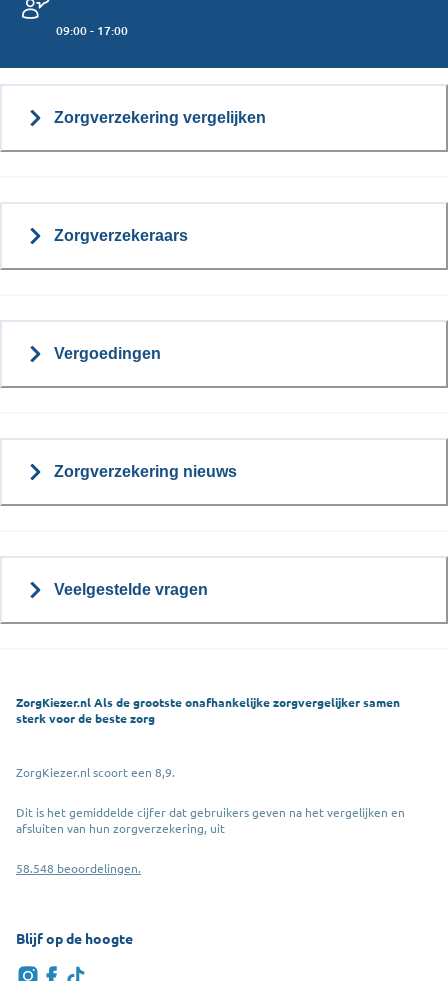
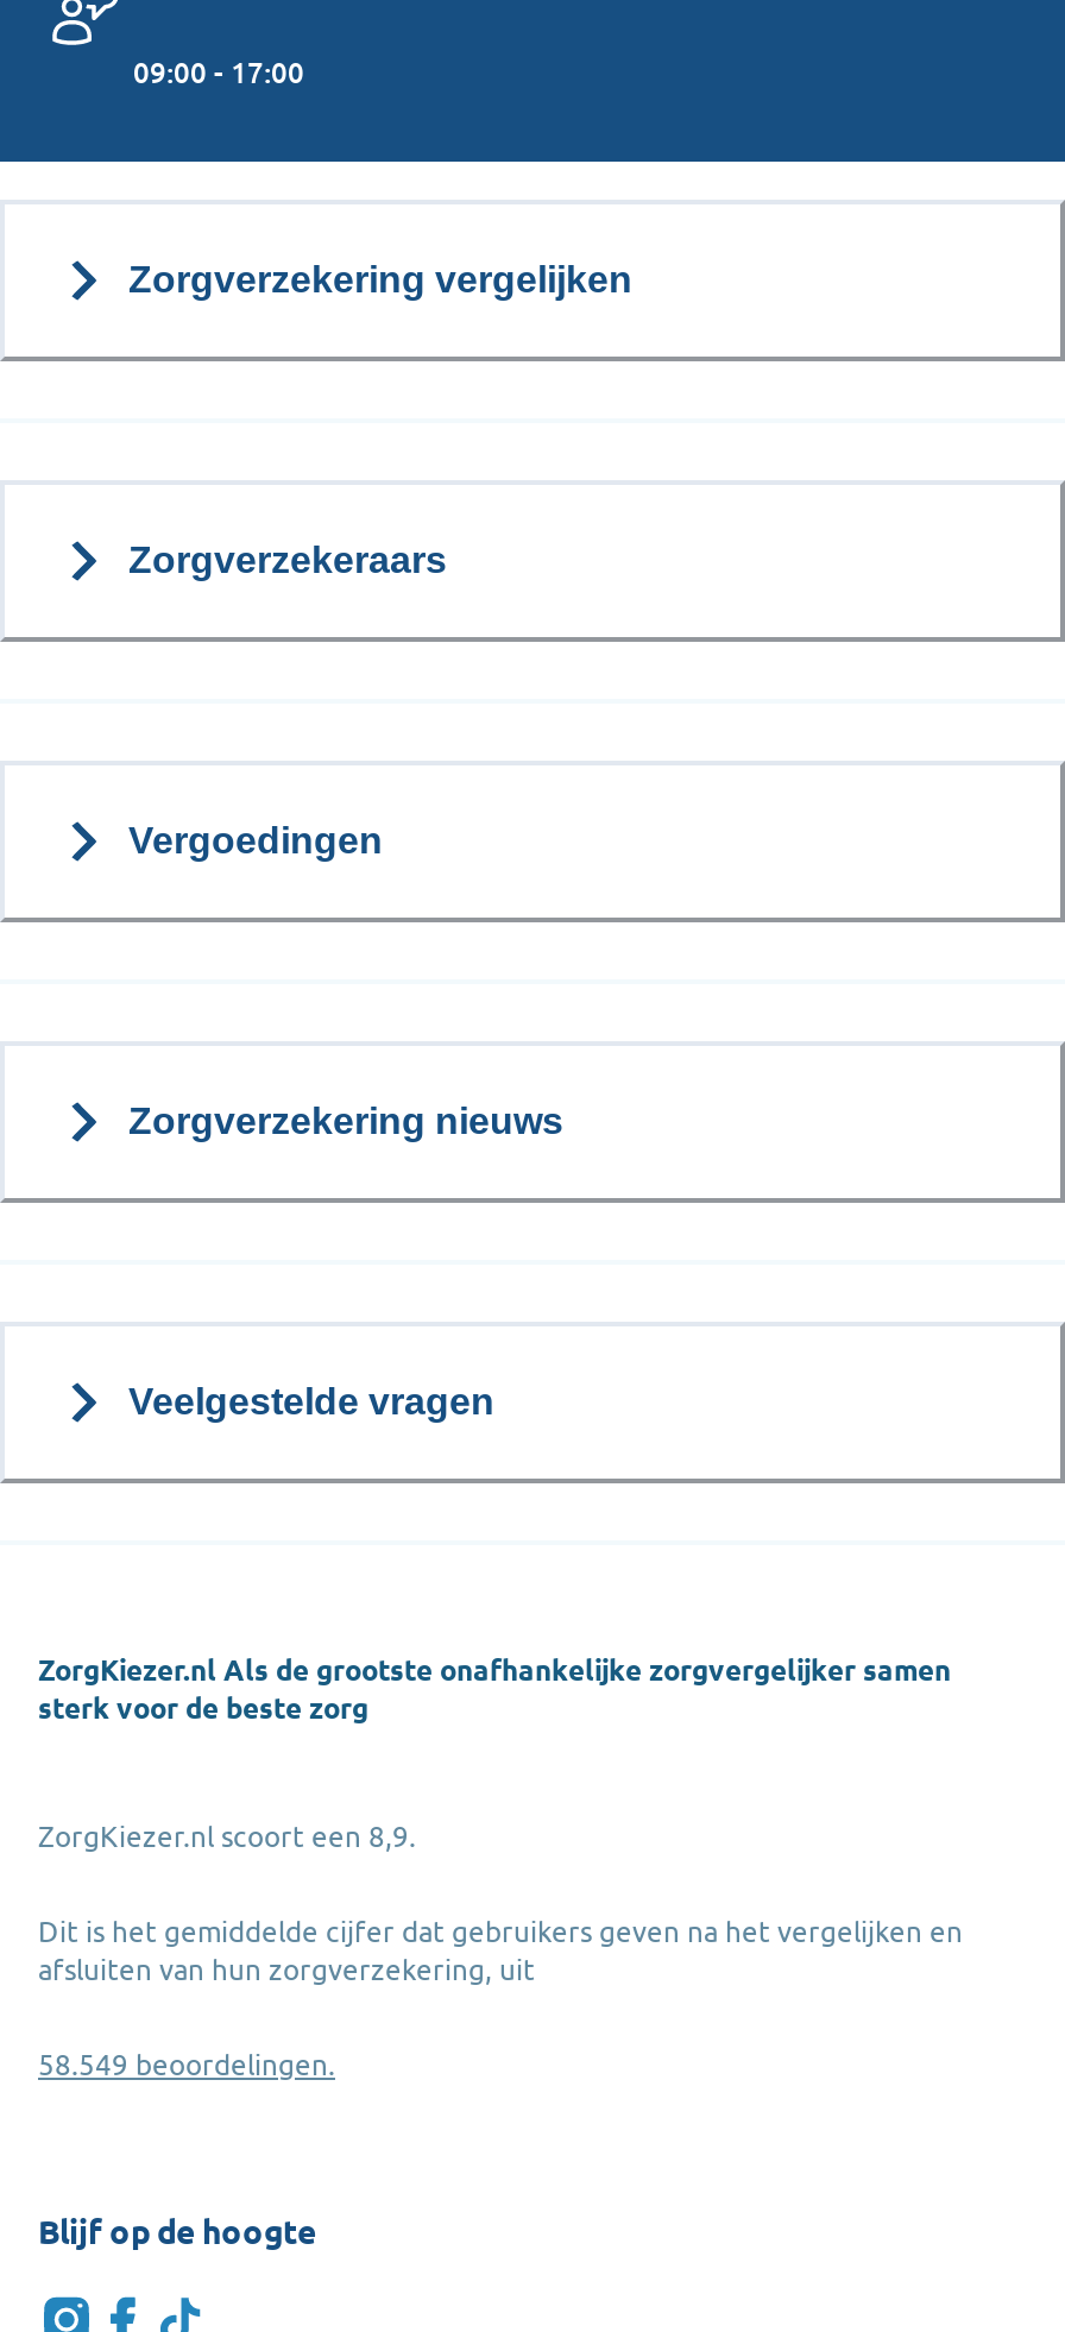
- 58.548 beoordelingen.
+ 58.549 beoordelingen.
